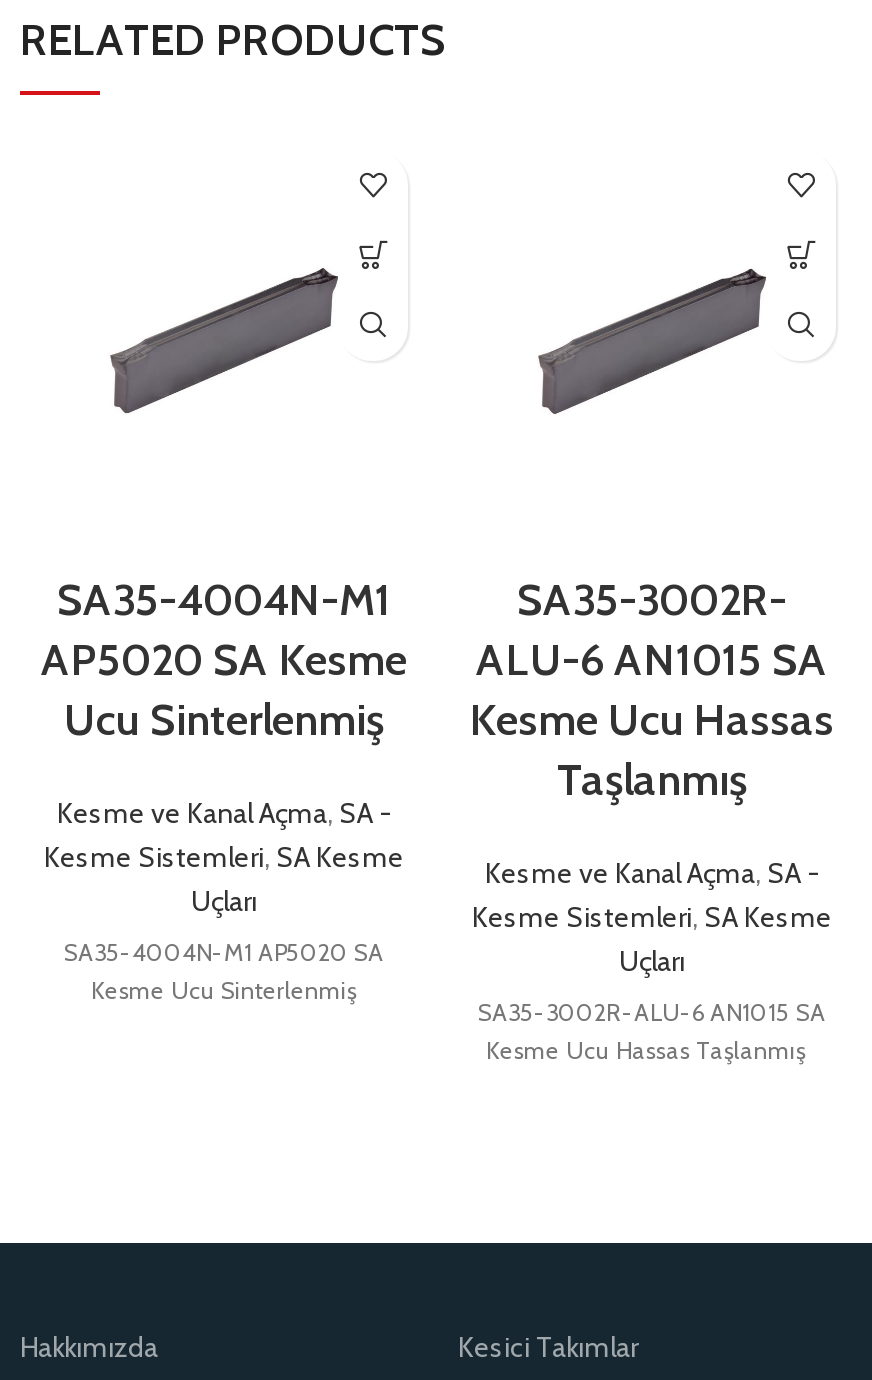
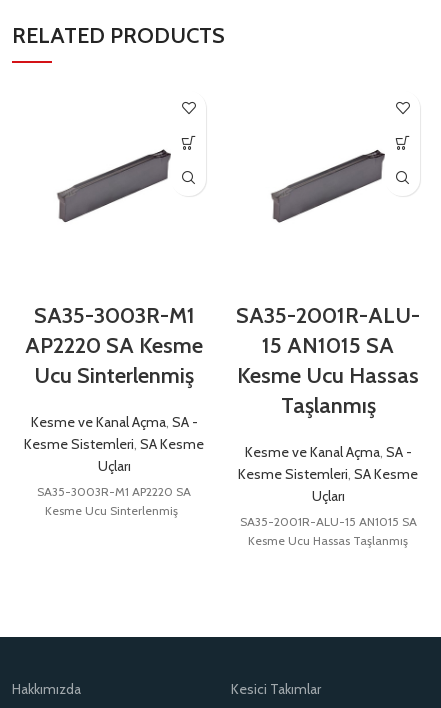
- SA35-4004N-M1
- AP5020 SA Kesme
+ SA35-3003R-M1
+ AP2220 SA Kesme

- SA35-3002R-
- ALU-6 AN1015 SA
+ SA35-2001R-ALU-
+ 15 AN1015 SA

- SA35-4004N-M1 AP5020 SA
+ SA35-3003R-M1 AP2220 SA

- SA35-3002R-ALU-6 AN1015 SA
+ SA35-2001R-ALU-15 AN1015 SA
